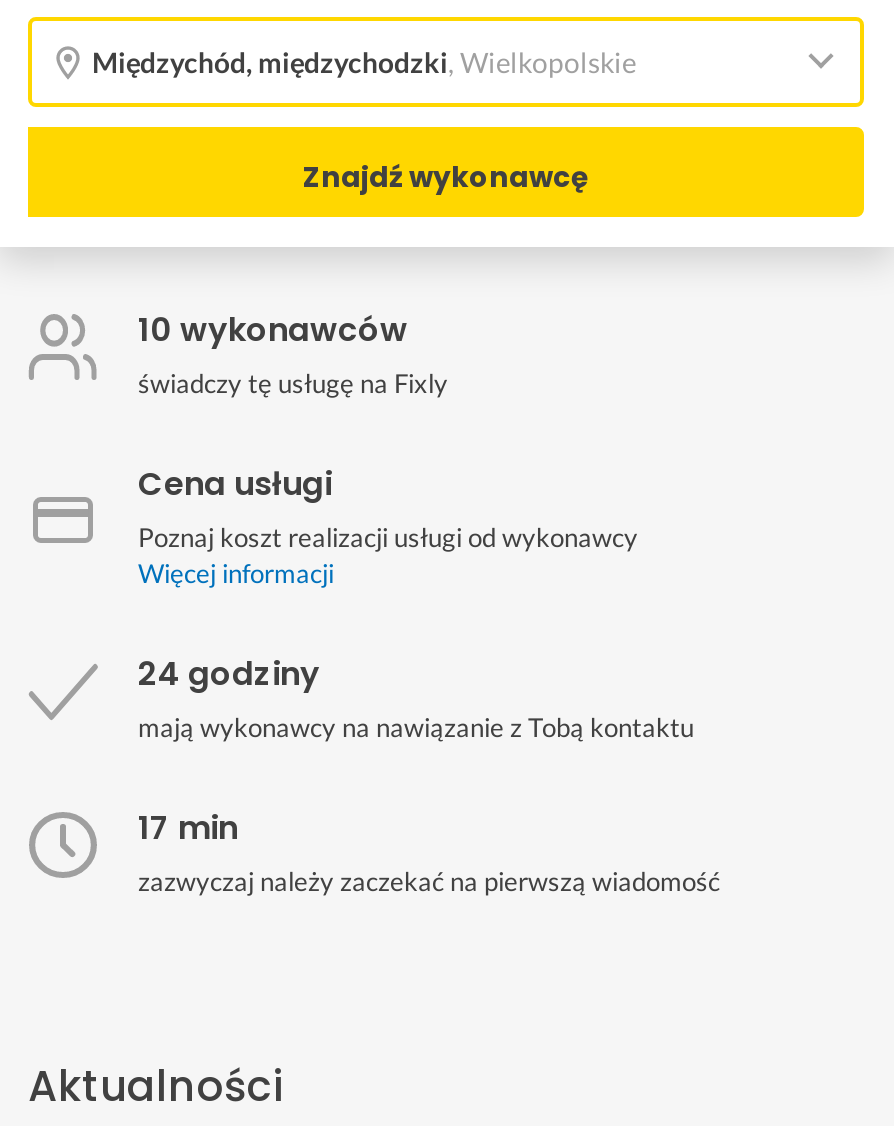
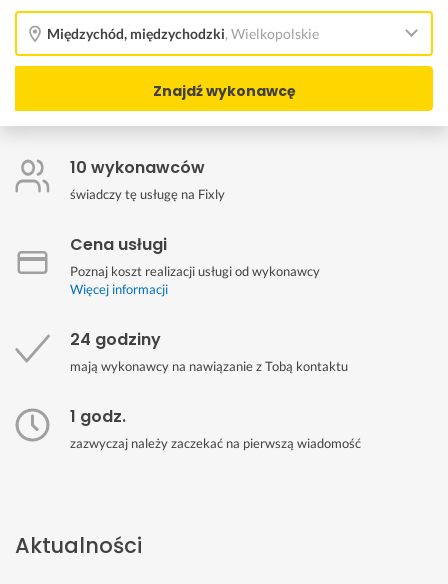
- 17 min
+ 1 godz.
